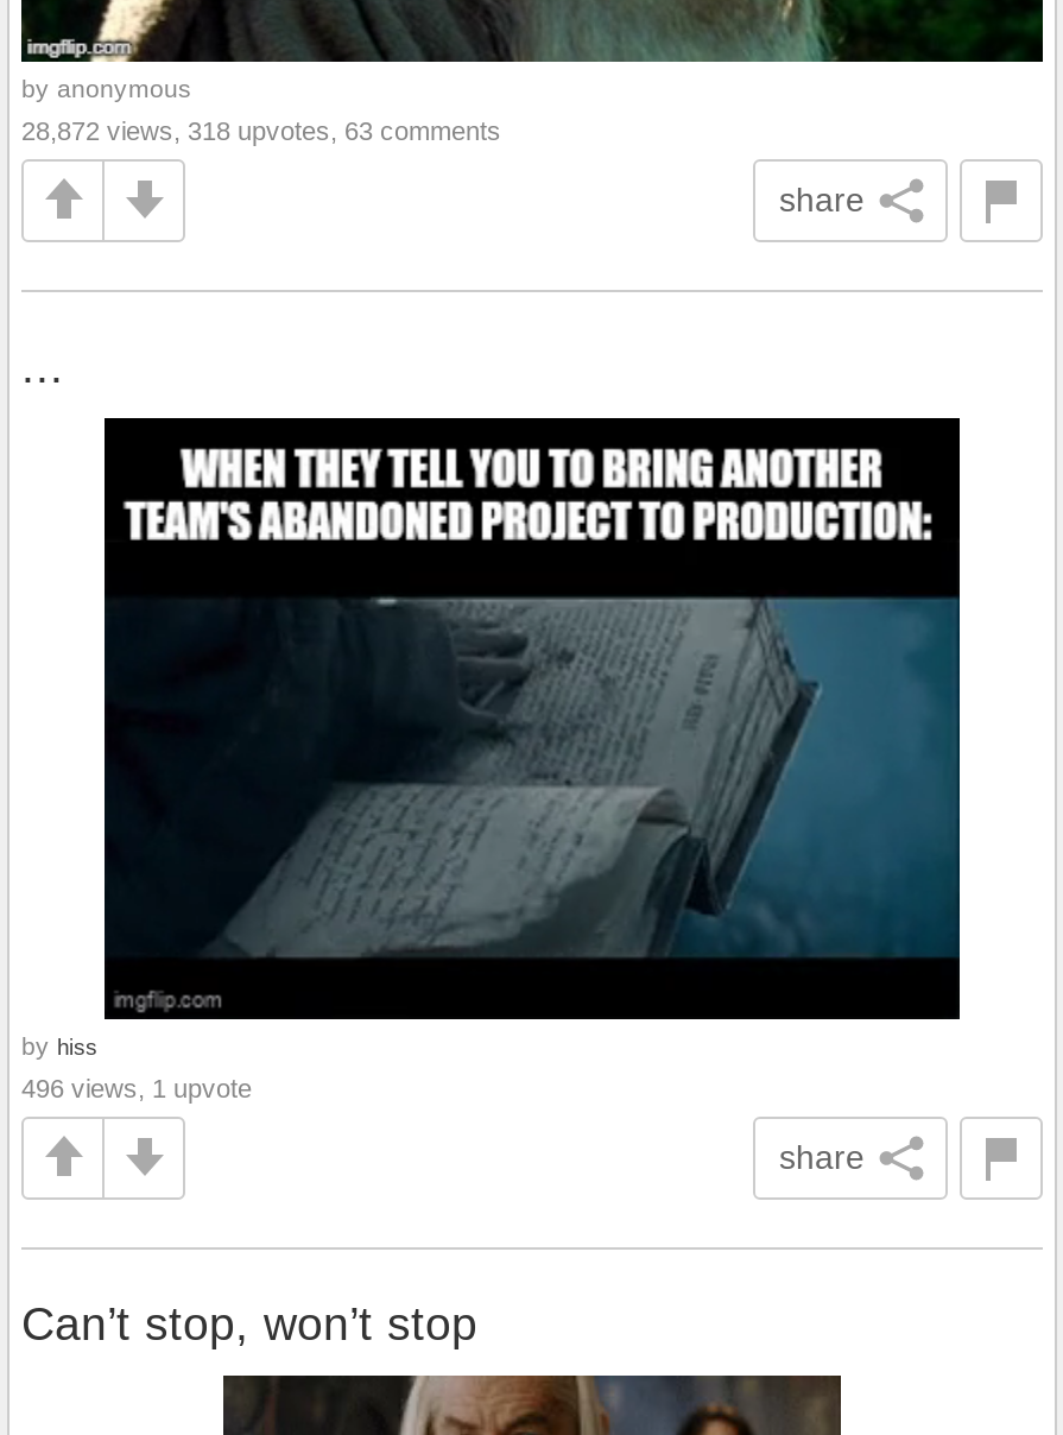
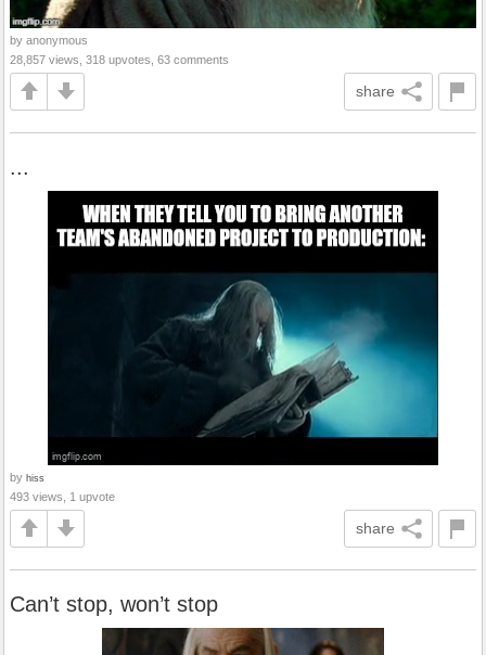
- 28,872 views, 318 upvotes, 63 comments
+ 28,857 views, 318 upvotes, 63 comments

- [image]
+ [image]

- 496 views, 1 upvote
+ 493 views, 1 upvote
